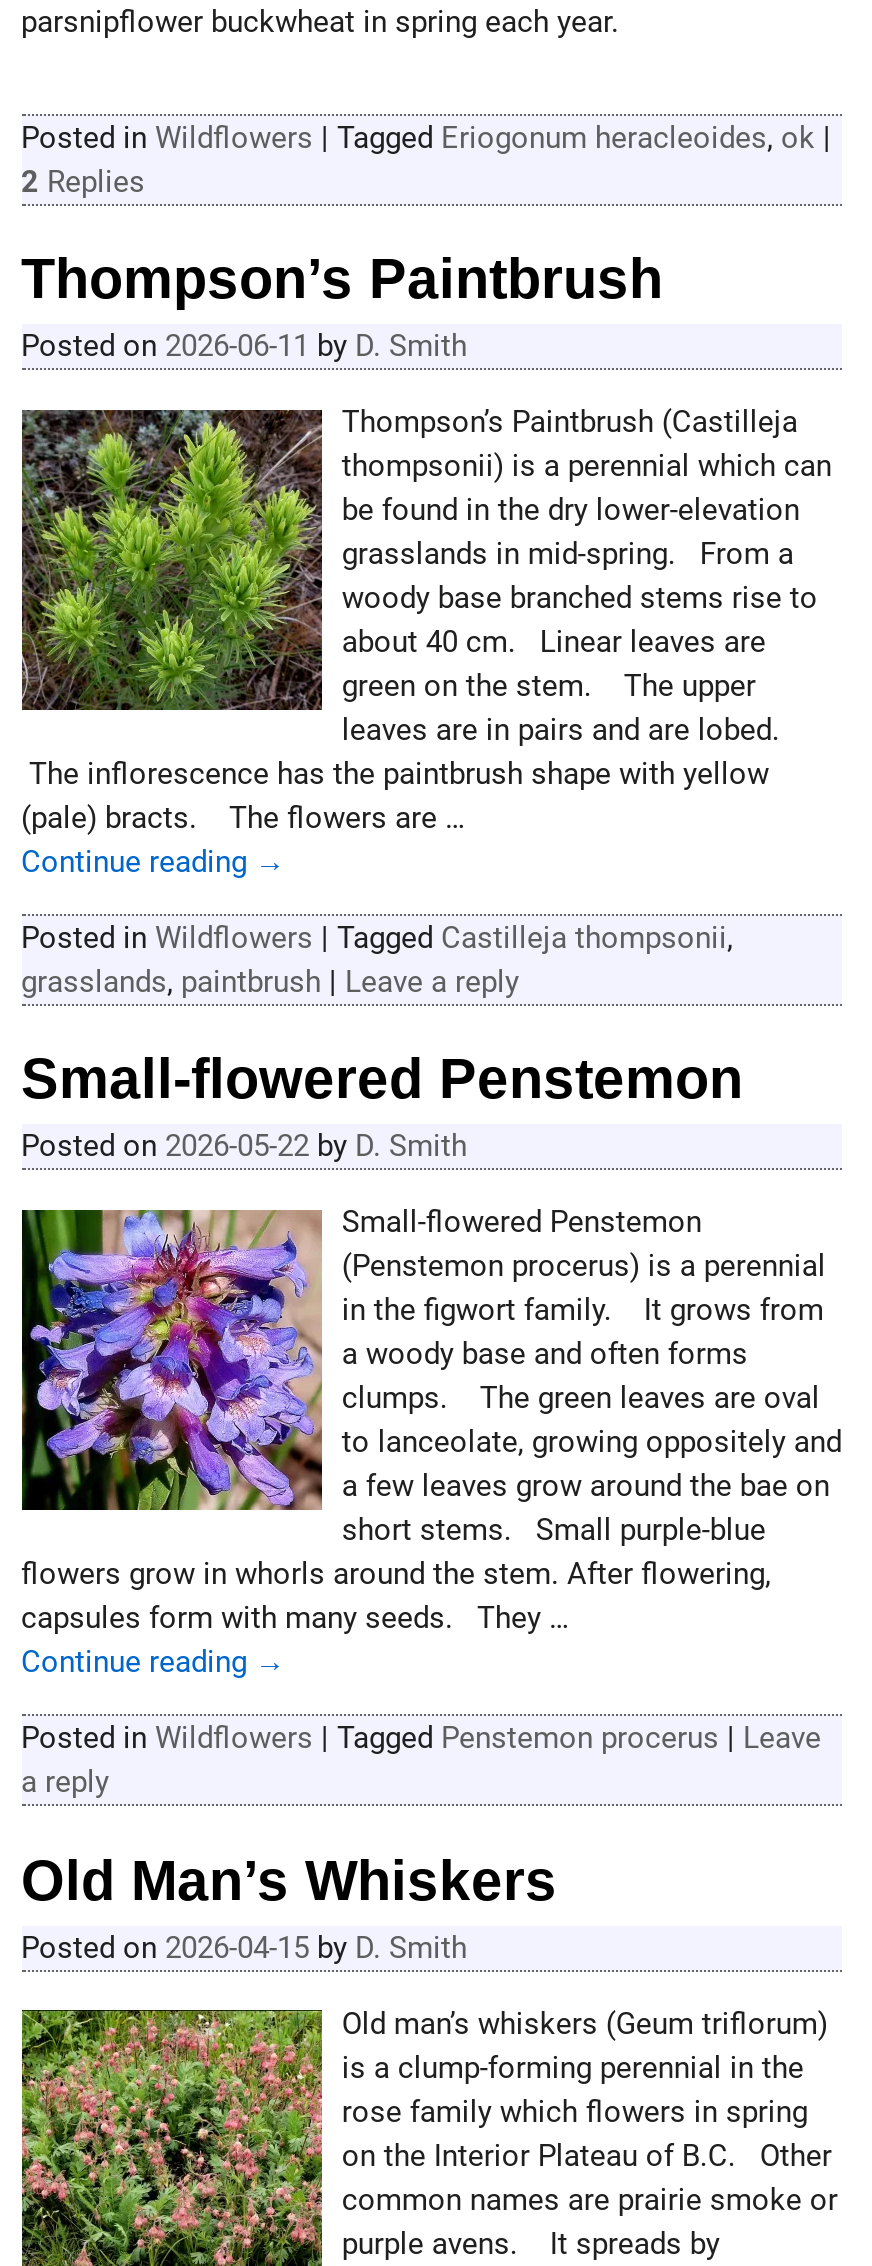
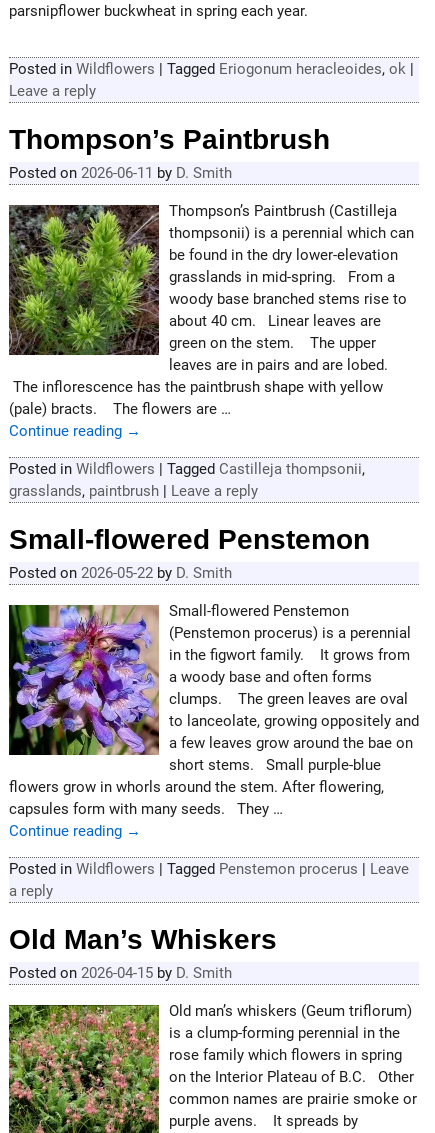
- 2 Replies
+ Leave a reply
